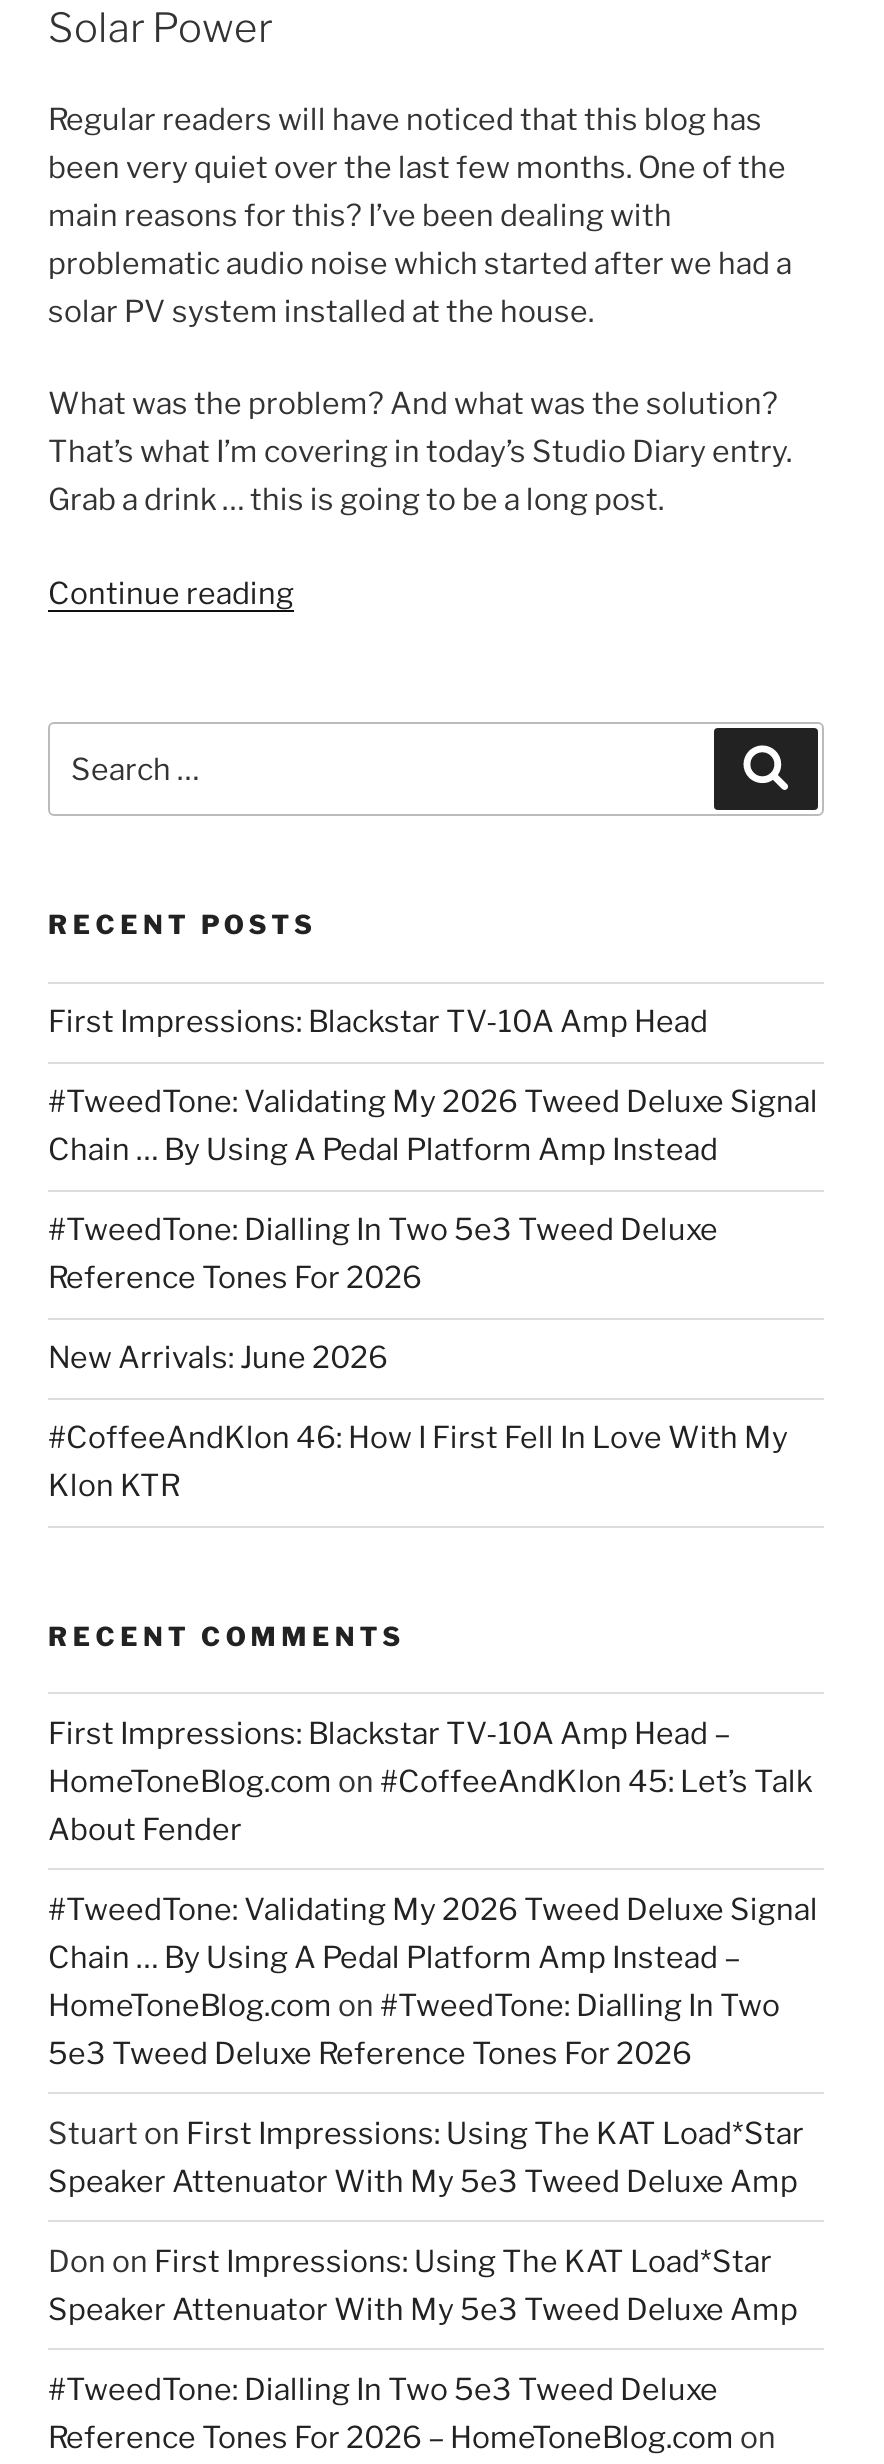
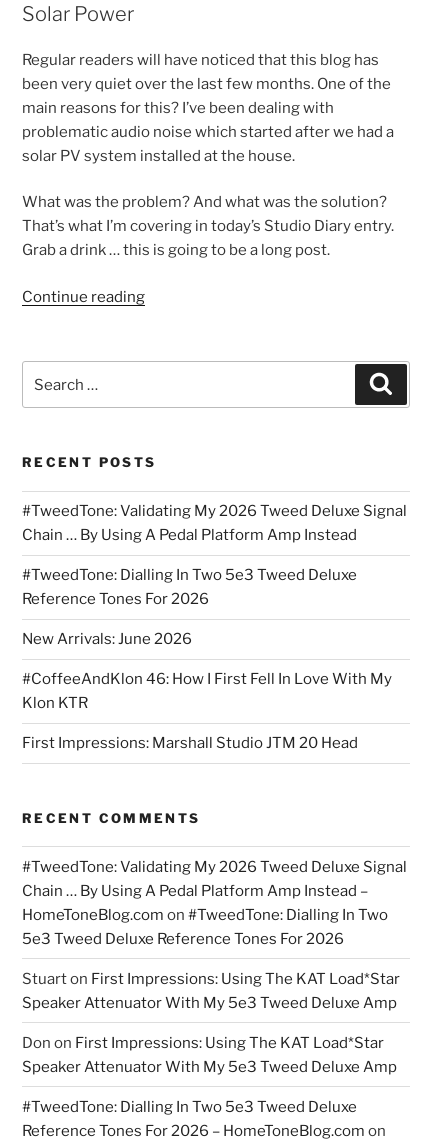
- First Impressions: Blackstar TV-10A Amp Head

+ First Impressions: Marshall Studio JTM 20 Head

- First Impressions: Blackstar TV-10A Amp Head –
- HomeToneBlog.com on #CoffeeAndKlon 45: Let’s Talk
- About Fender
